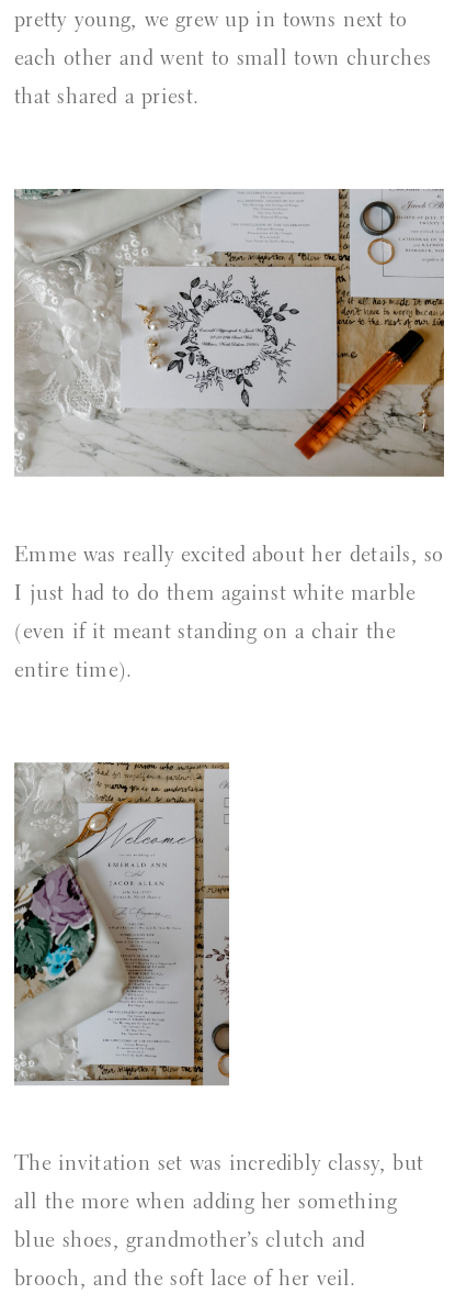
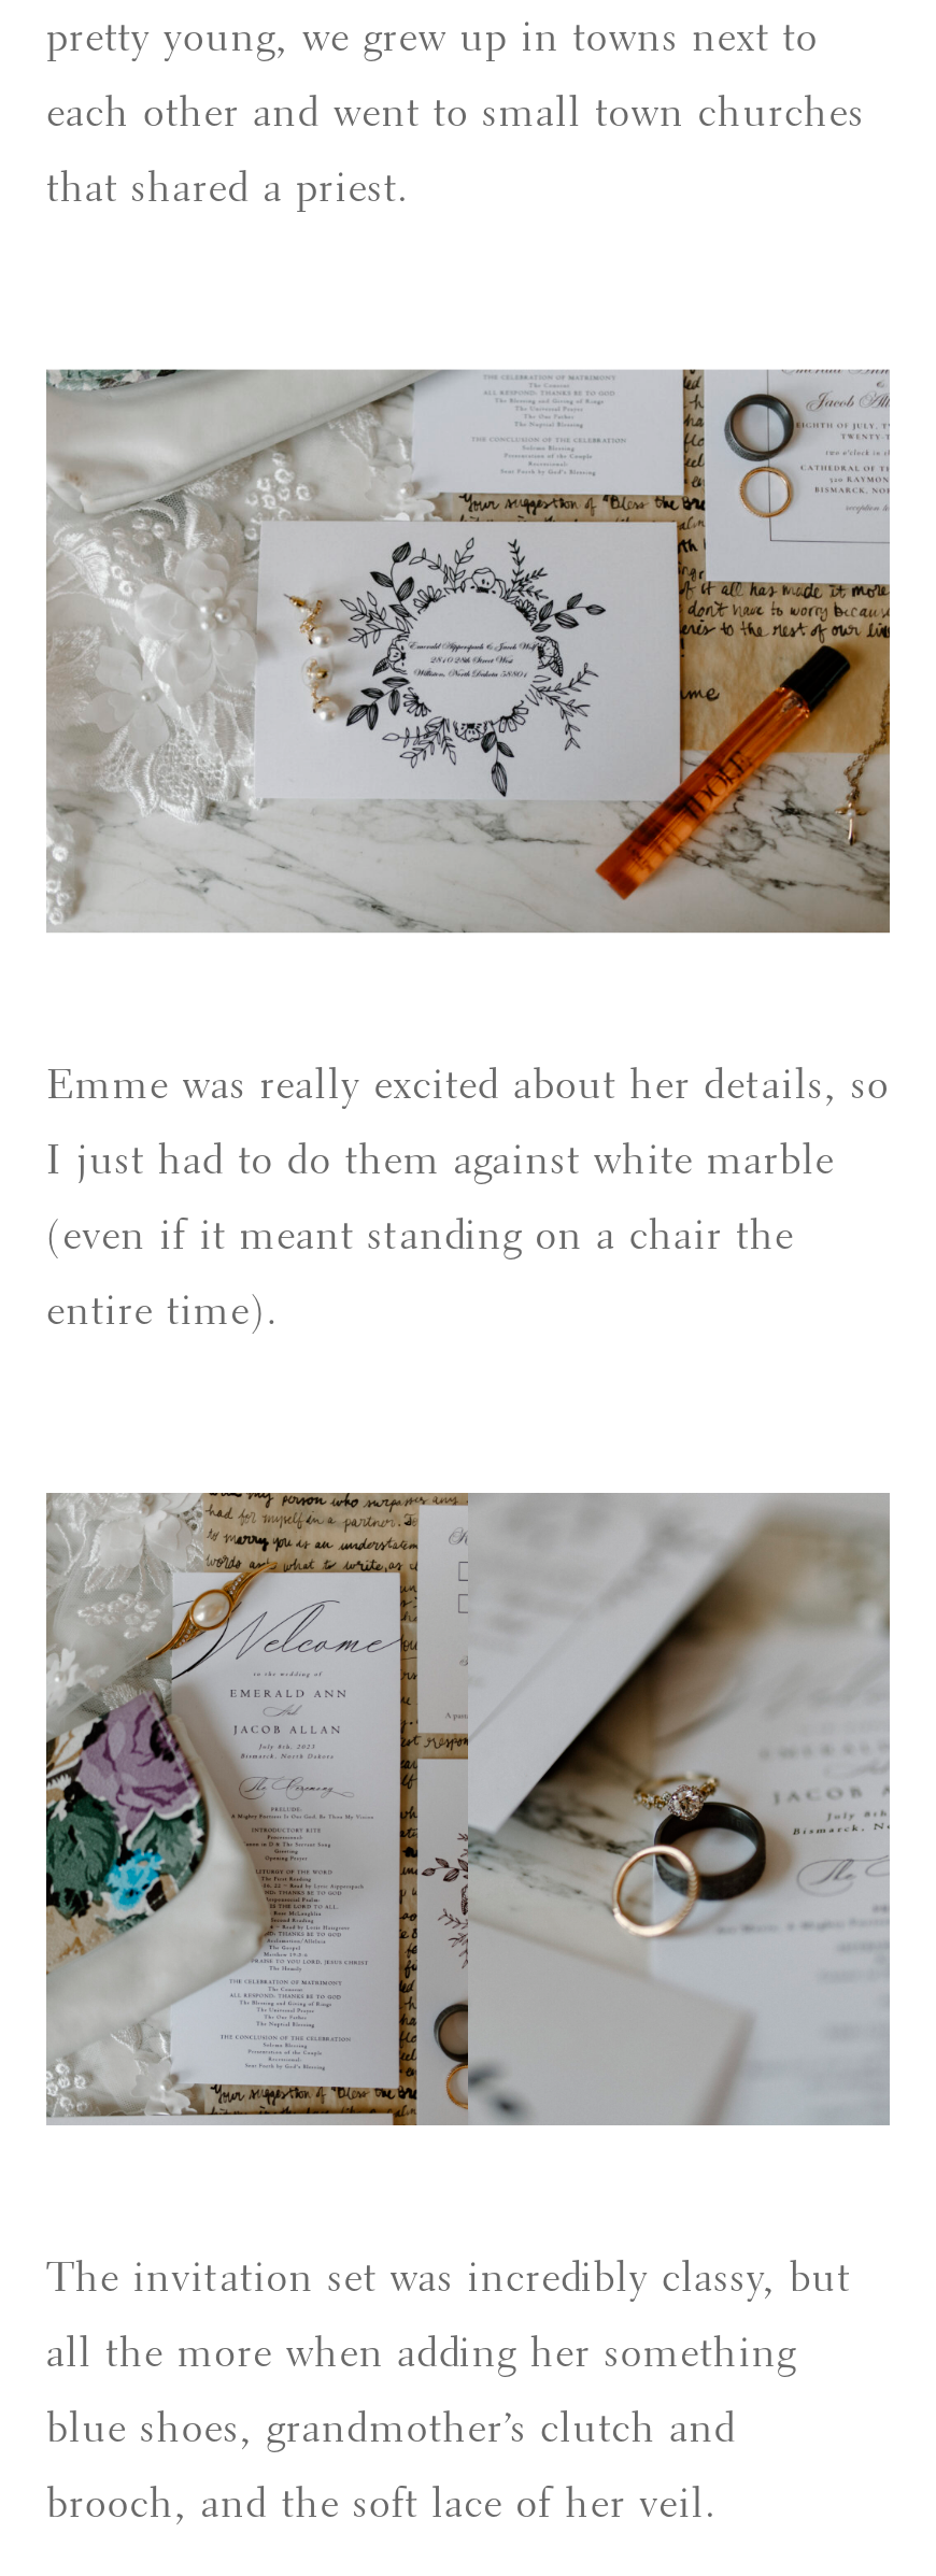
+ [image]
